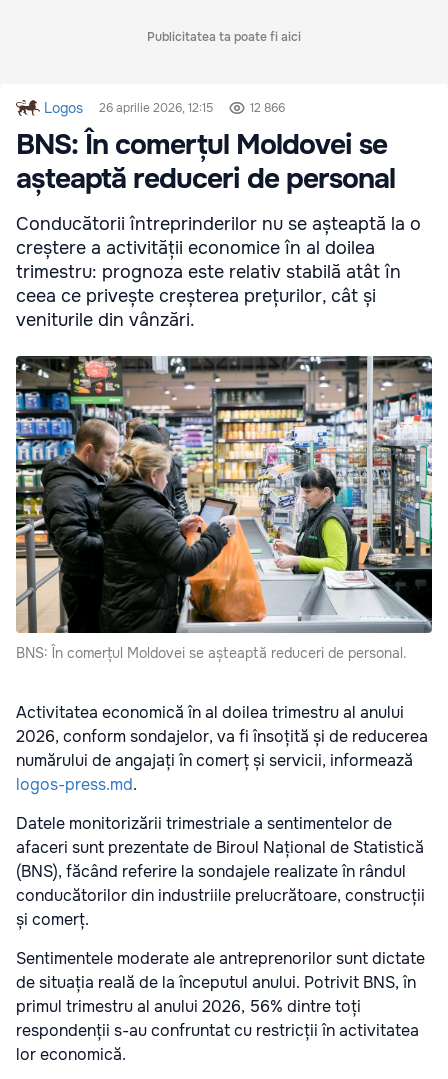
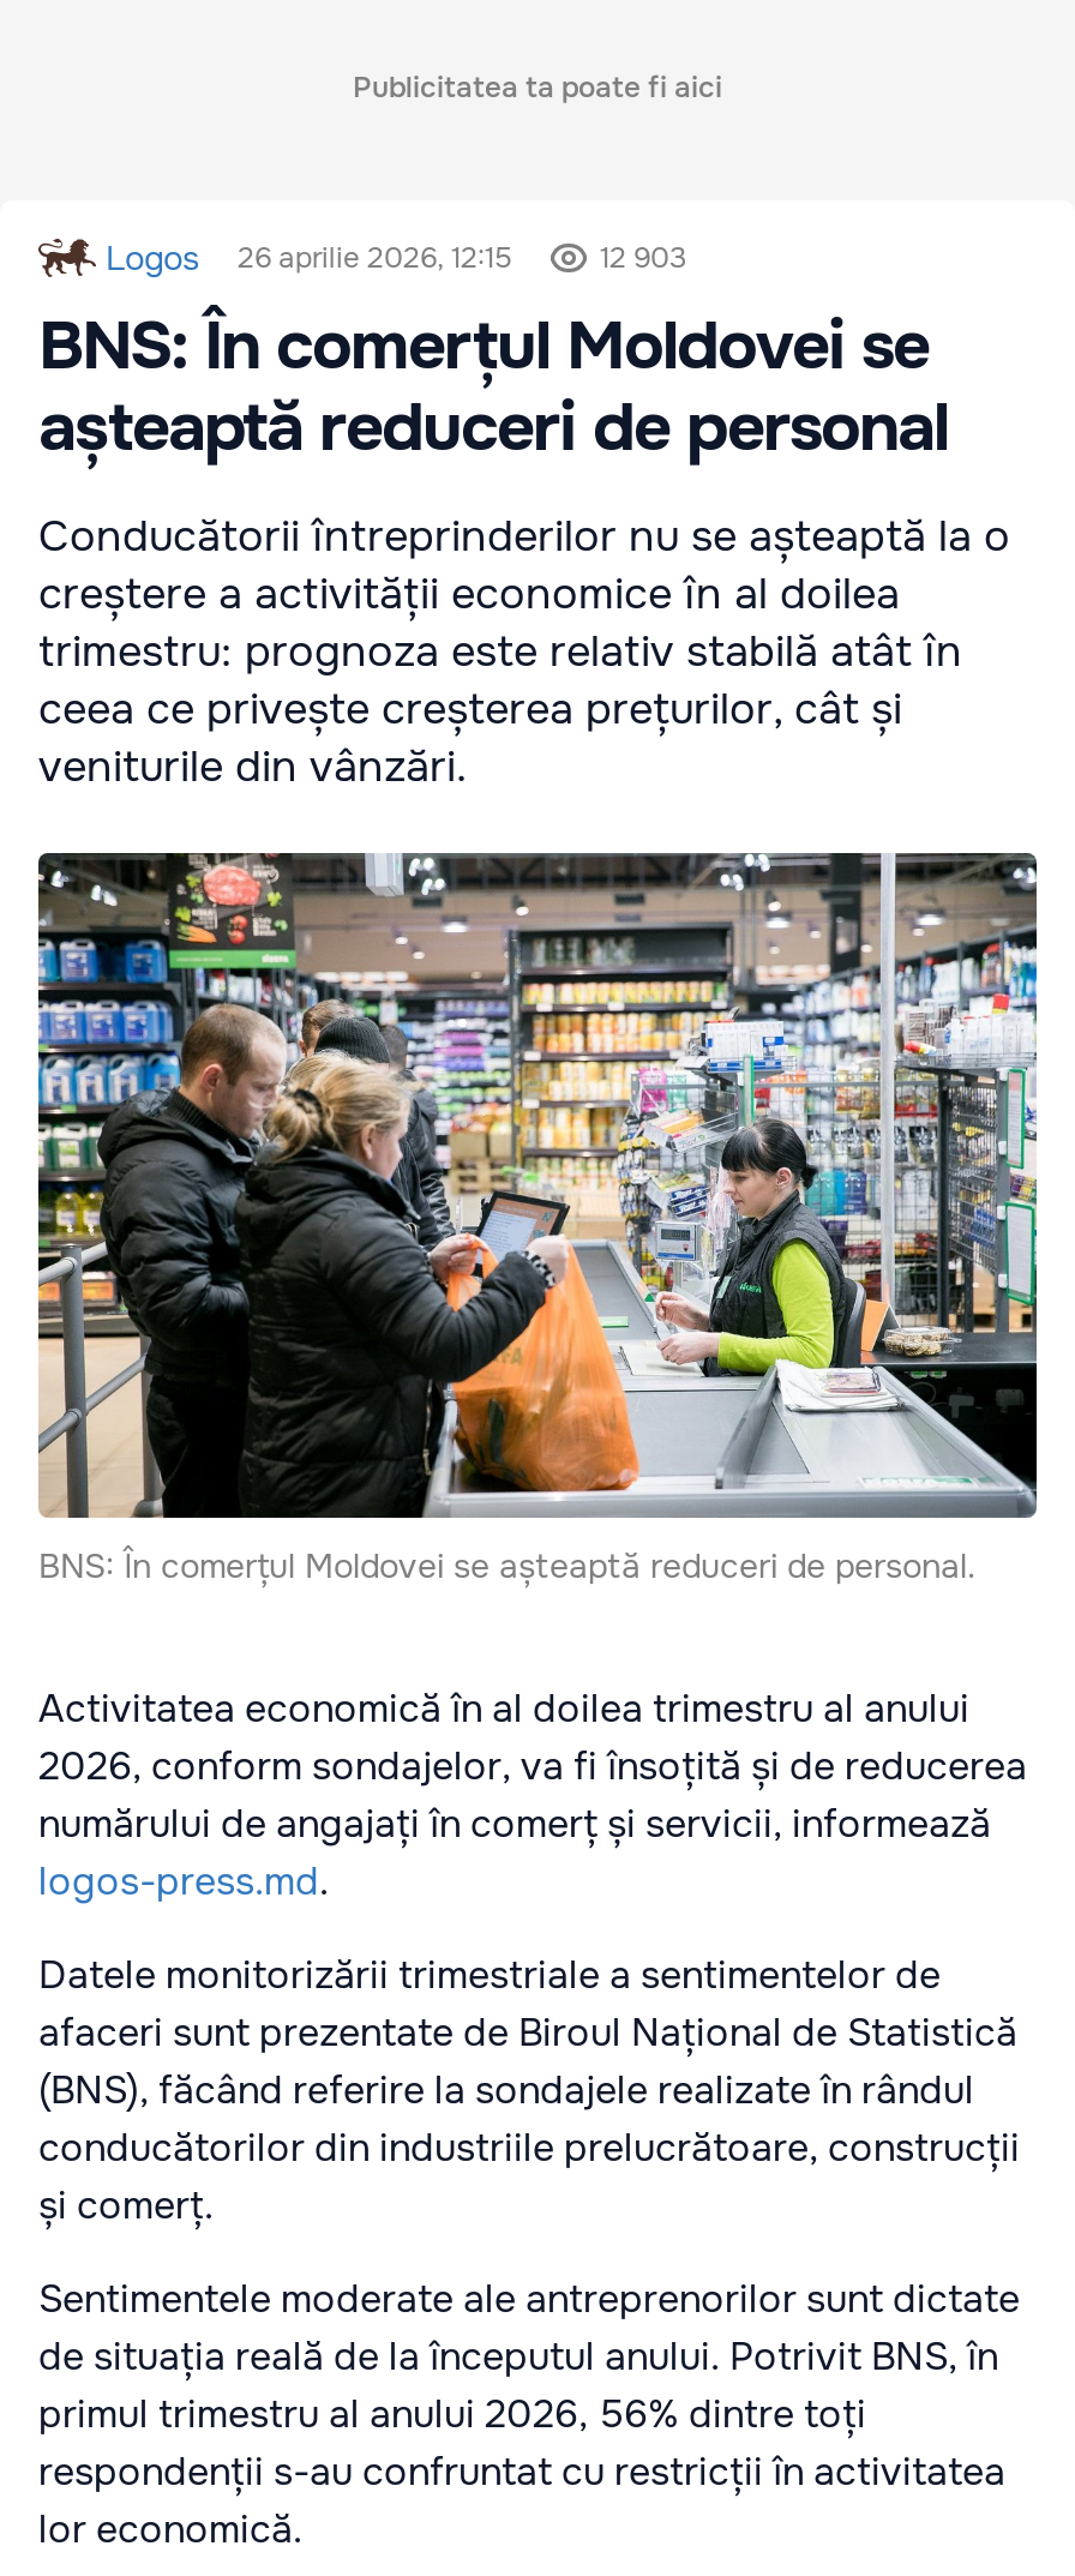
- 12 866
+ 12 903
